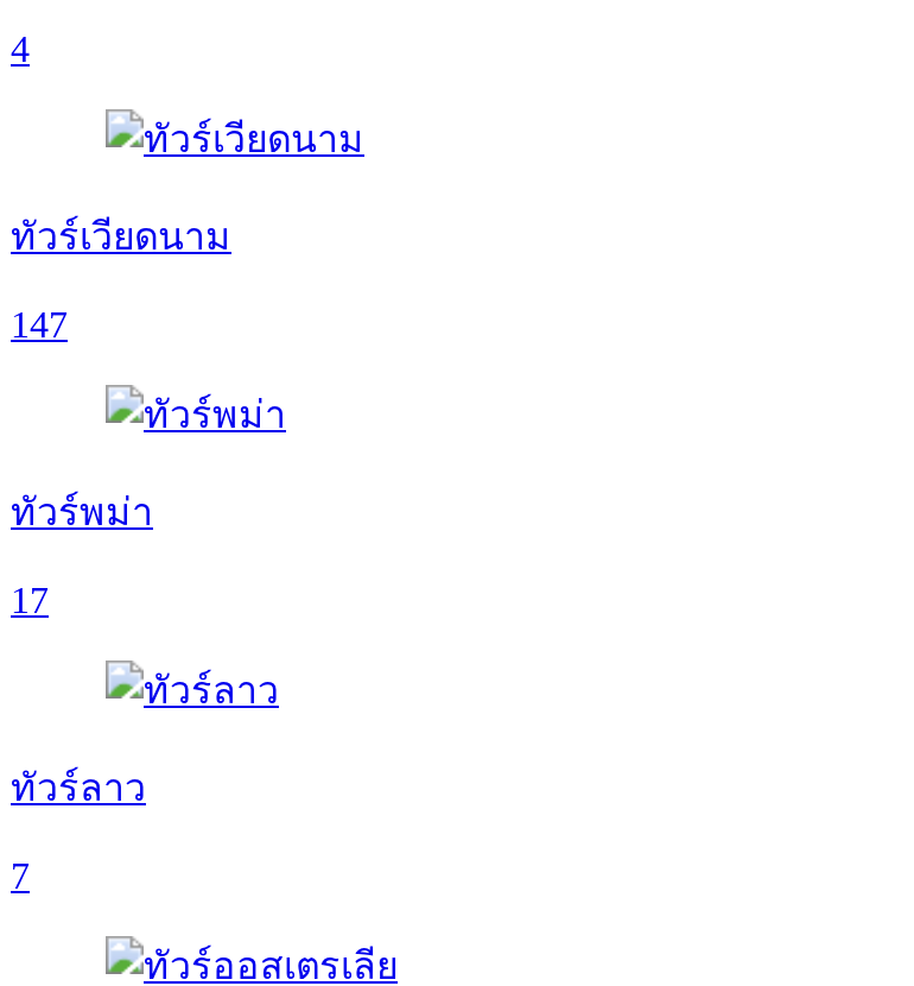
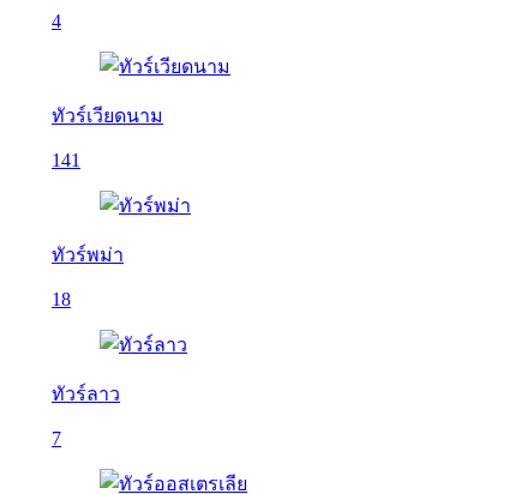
- 147
+ 141

- 17
+ 18
